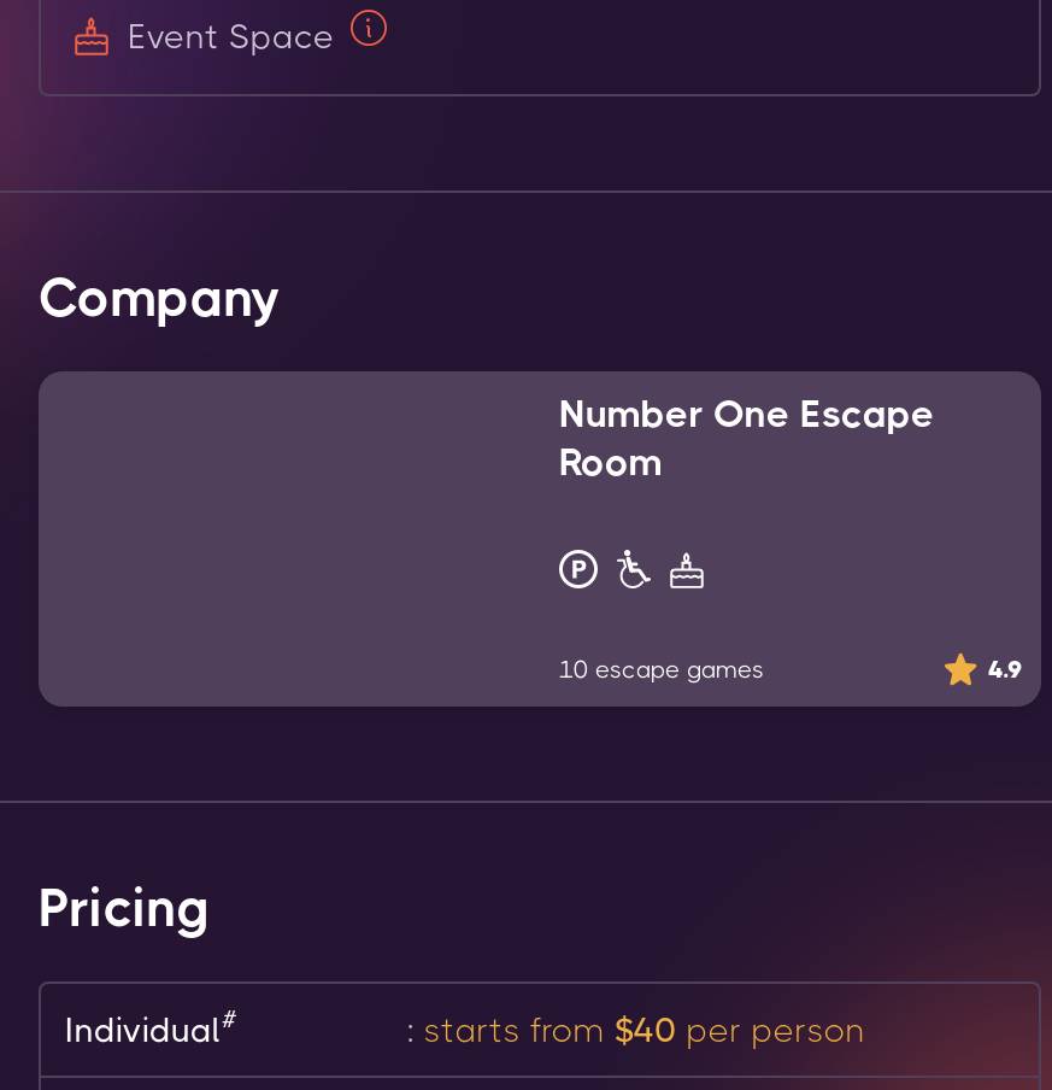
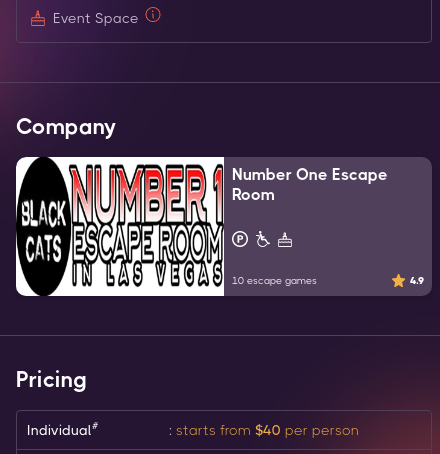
+ [image]
